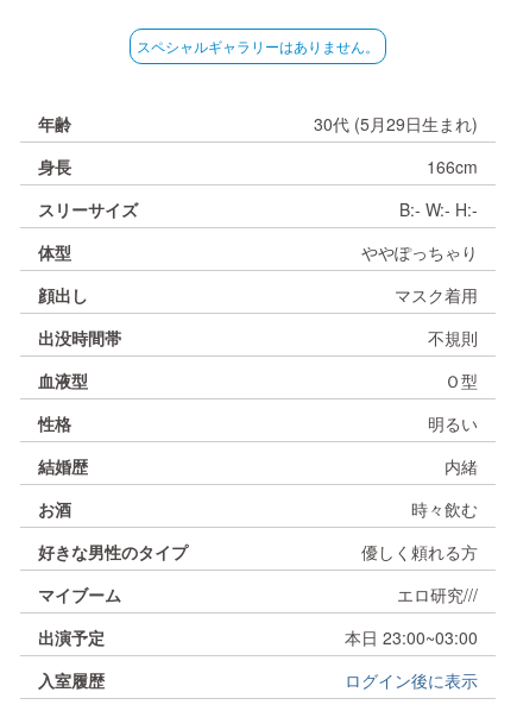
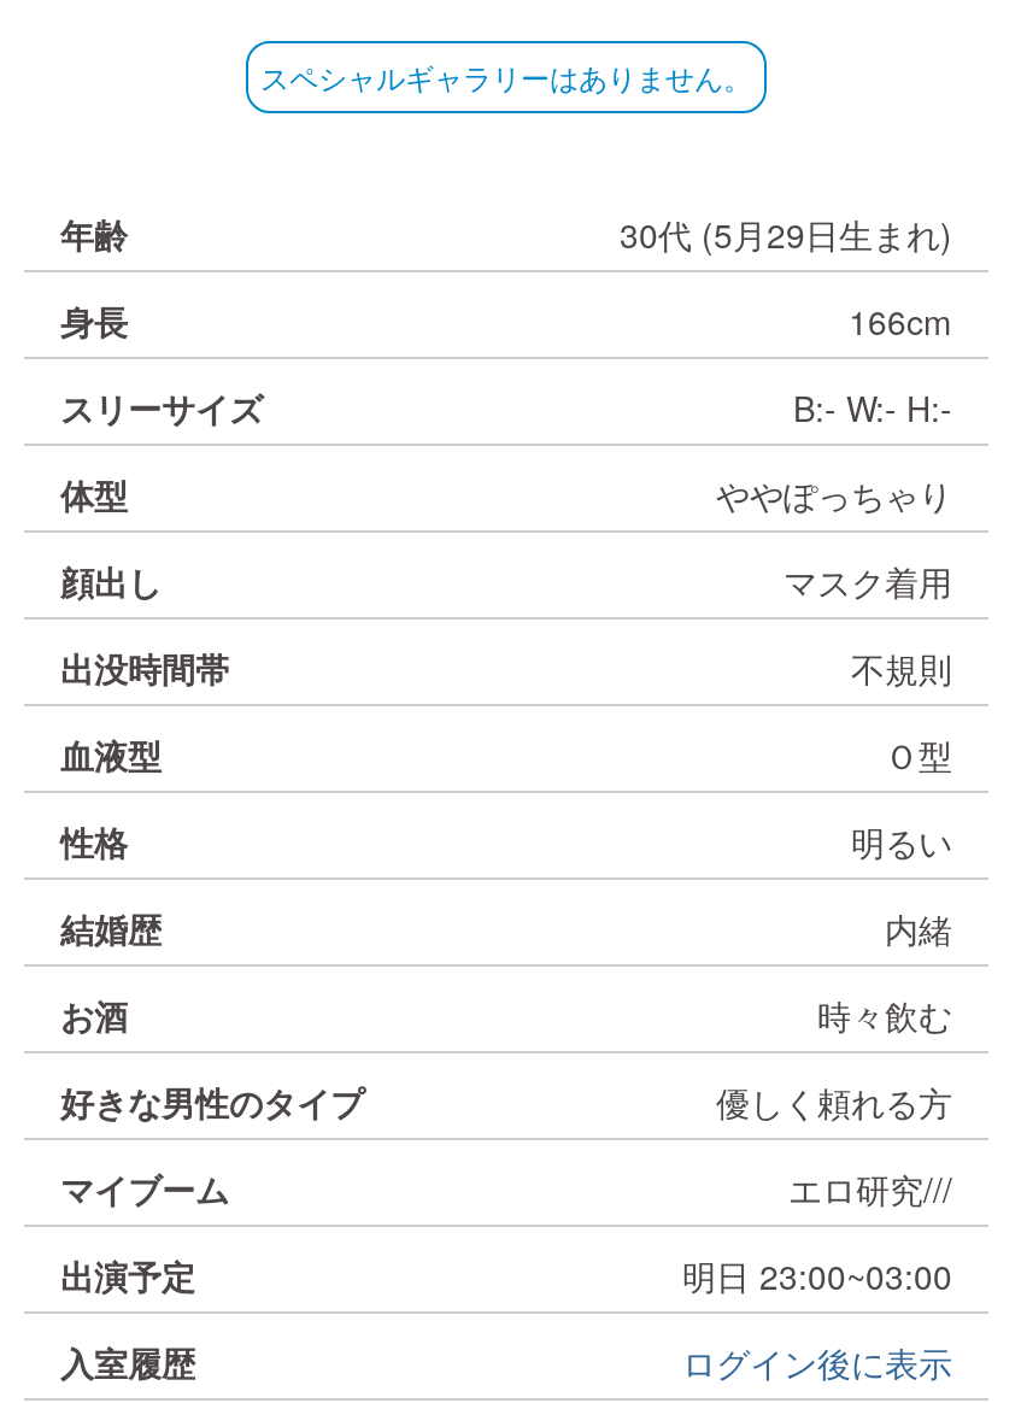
- 本日 23:00~03:00
+ 明日 23:00~03:00
